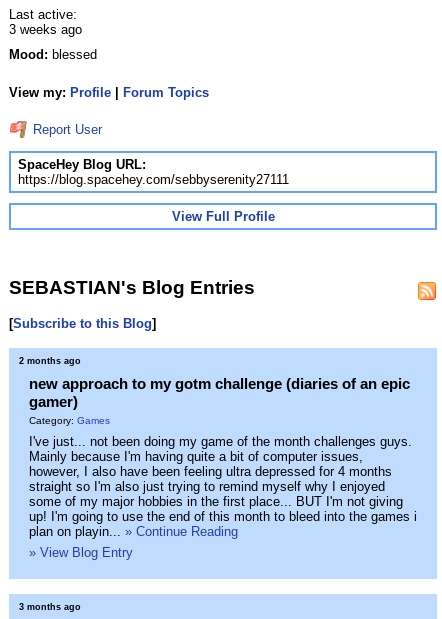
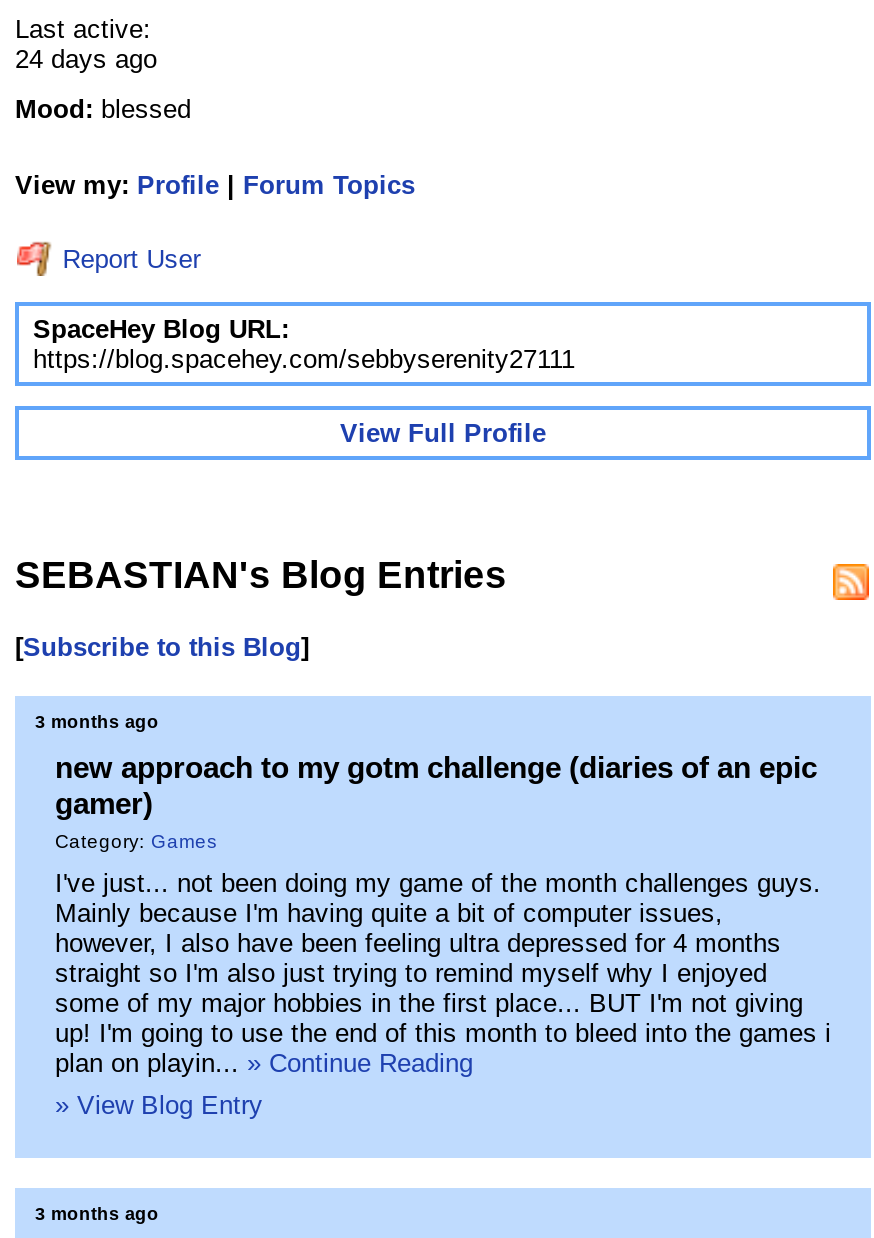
- 3 weeks ago
+ 24 days ago

- 2 months ago
+ 3 months ago
